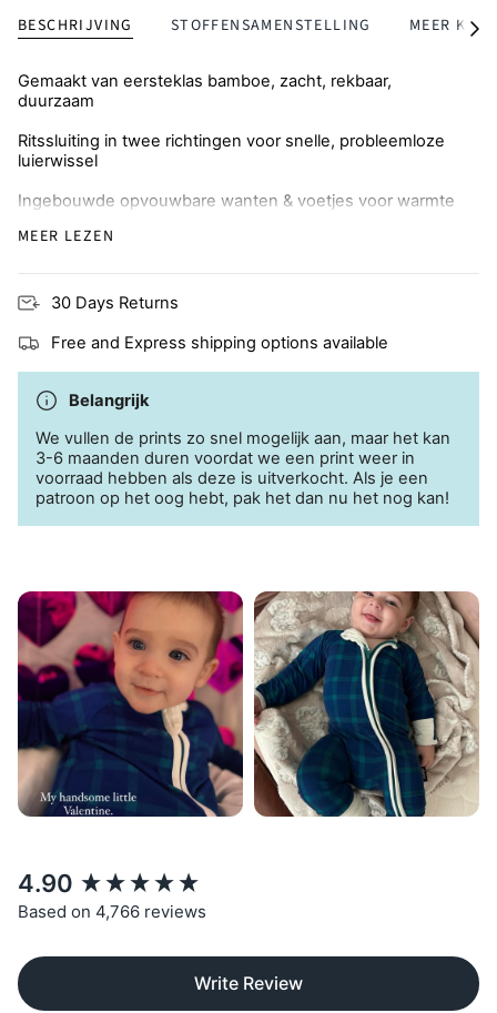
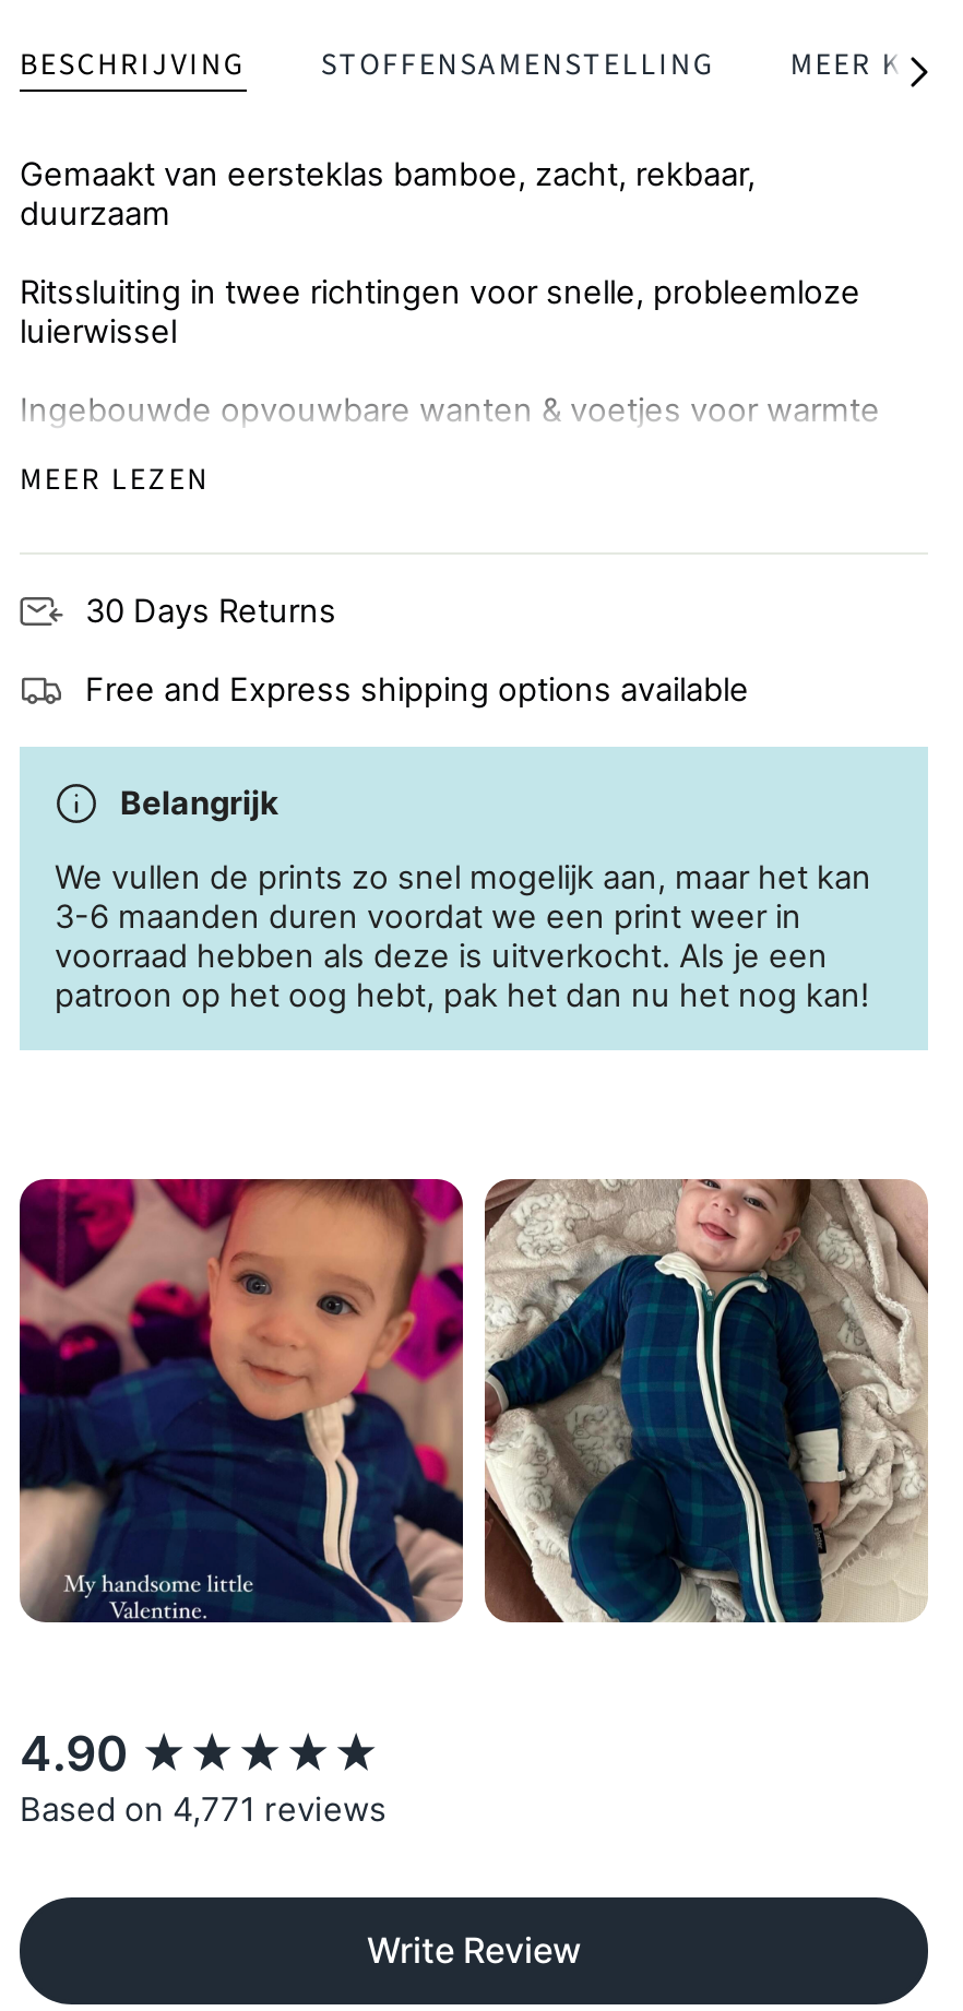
- Based on 4,766 reviews
+ Based on 4,771 reviews
